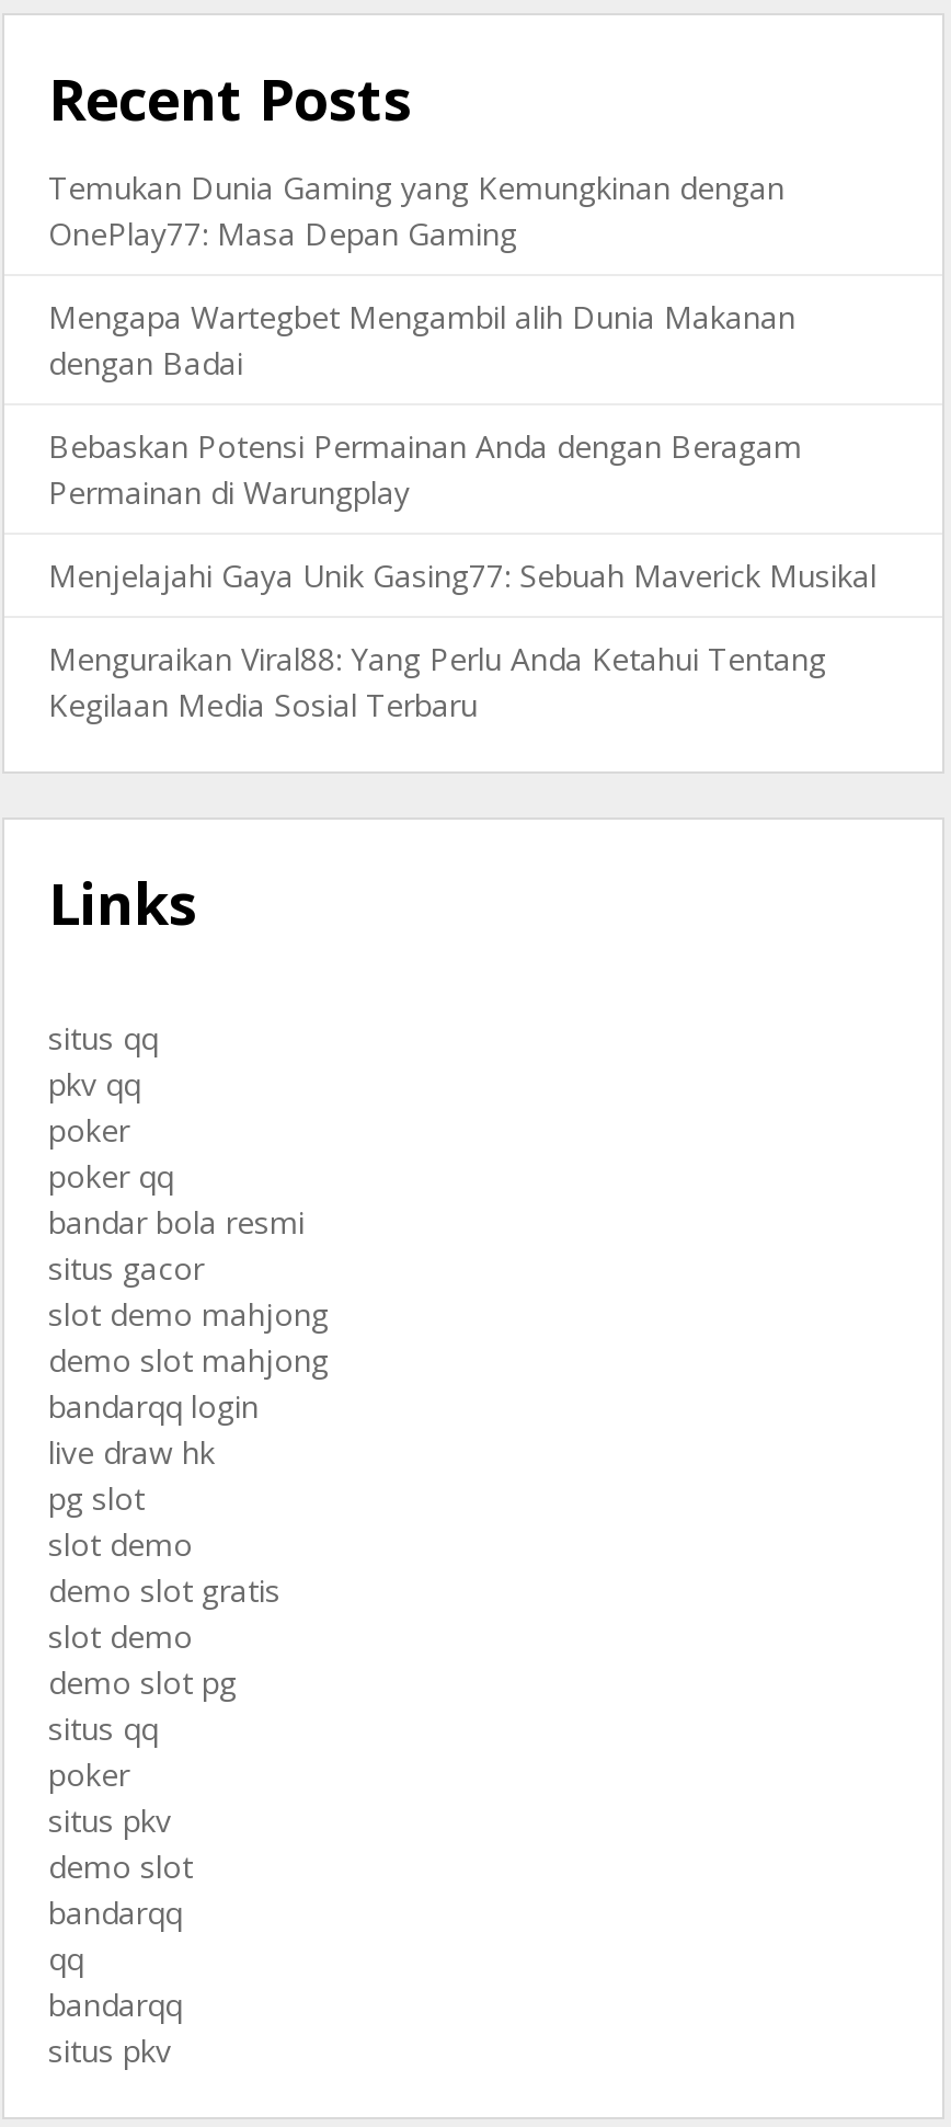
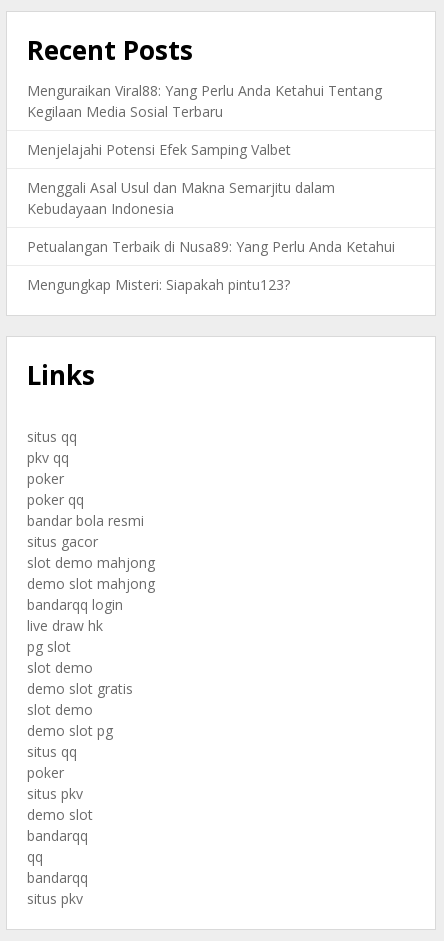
- Temukan Dunia Gaming yang Kemungkinan dengan
- OnePlay77: Masa Depan Gaming
- Mengapa Wartegbet Mengambil alih Dunia Makanan
- dengan Badai
- Bebaskan Potensi Permainan Anda dengan Beragam
- Permainan di Warungplay
- Menjelajahi Gaya Unik Gasing77: Sebuah Maverick Musikal

moved up: Menguraikan Viral88: Yang Perlu Anda Ketahui Tentang | Kegilaan Media Sosial Terbaru

+ Menjelajahi Potensi Efek Samping Valbet
+ Menggali Asal Usul dan Makna Semarjitu dalam
+ Kebudayaan Indonesia
+ Petualangan Terbaik di Nusa89: Yang Perlu Anda Ketahui
+ Mengungkap Misteri: Siapakah pintu123?
